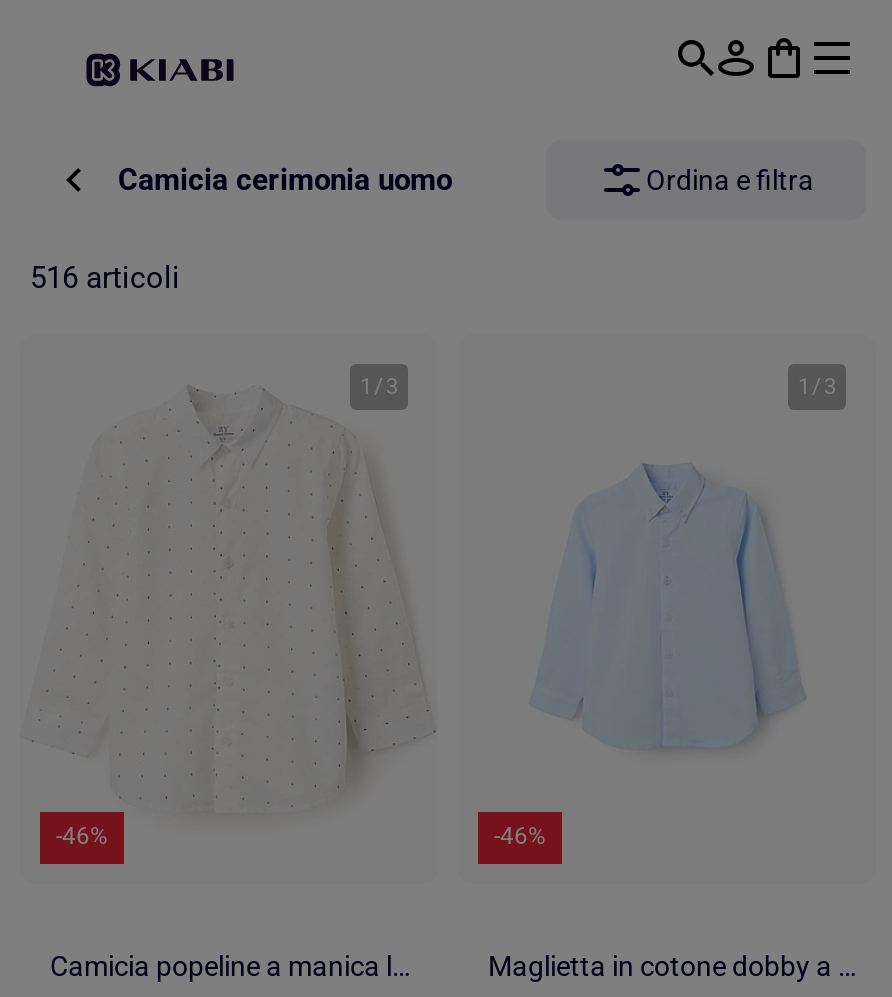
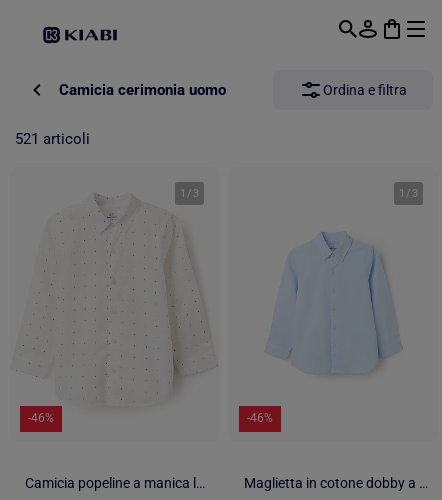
- 516 articoli
+ 521 articoli
